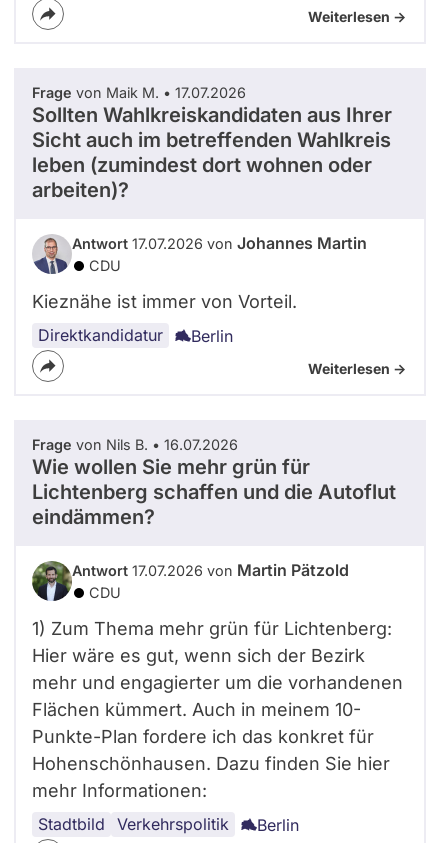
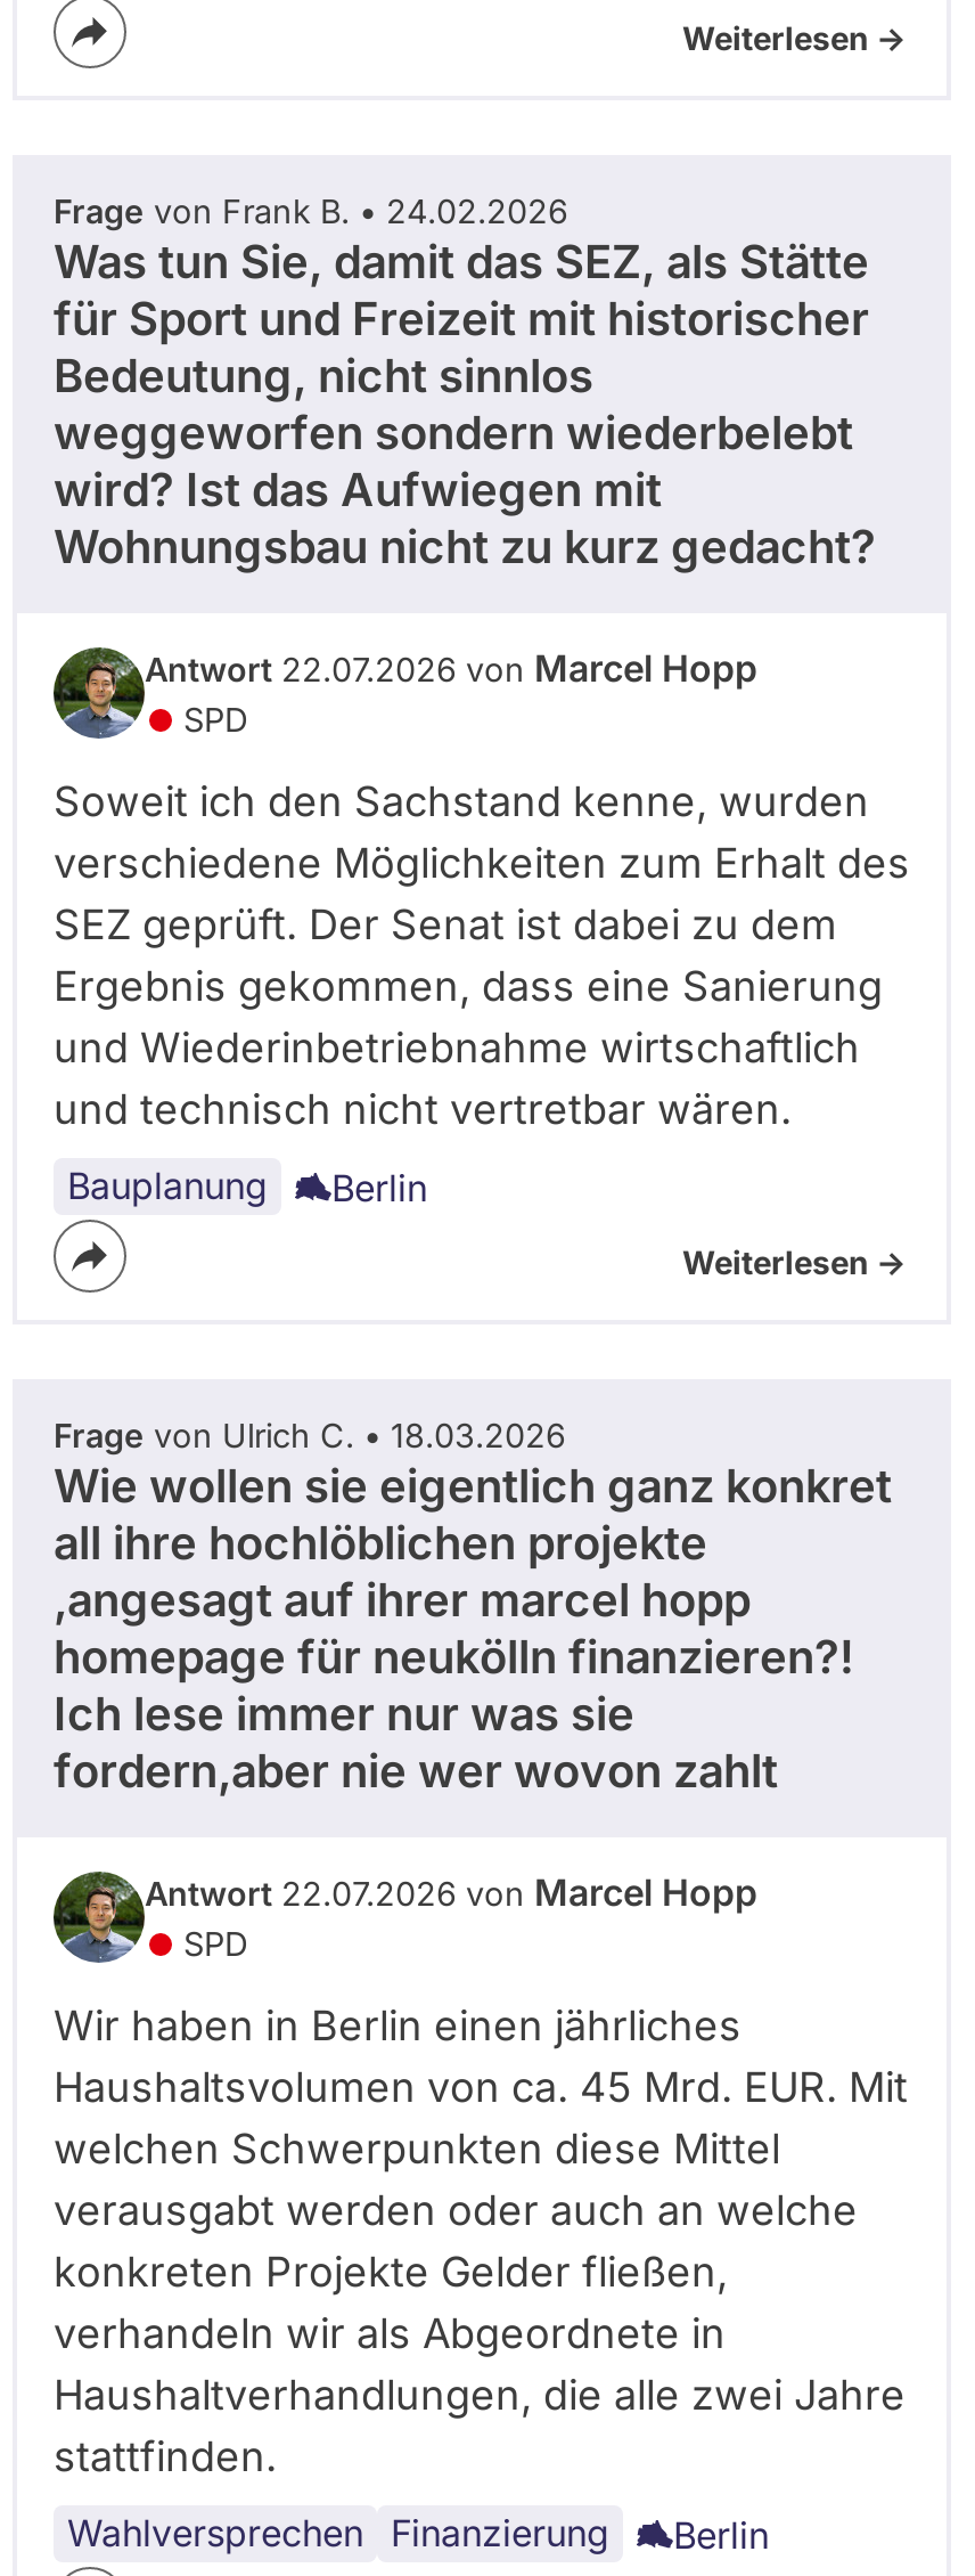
- Frage von Maik M. • 17.07.2026
- Sollten Wahlkreiskandidaten aus Ihrer
- Sicht auch im betreffenden Wahlkreis
- leben (zumindest dort wohnen oder
- arbeiten)?
+ Frage von Frank B. • 24.02.2026
+ Was tun Sie, damit das SEZ, als Stätte
+ für Sport und Freizeit mit historischer
+ Bedeutung, nicht sinnlos
+ weggeworfen sondern wiederbelebt
+ wird? Ist das Aufwiegen mit
+ Wohnungsbau nicht zu kurz gedacht?

- Antwort 17.07.2026 von Johannes Martin
- CDU
+ Antwort 22.07.2026 von Marcel Hopp
+ SPD

- Kieznähe ist immer von Vorteil.
+ Soweit ich den Sachstand kenne, wurden
+ verschiedene Möglichkeiten zum Erhalt des
+ SEZ geprüft. Der Senat ist dabei zu dem
+ Ergebnis gekommen, dass eine Sanierung
+ und Wiederinbetriebnahme wirtschaftlich
+ und technisch nicht vertretbar wären.

- Direktkandidatur
+ Bauplanung

- Frage von Nils B. • 16.07.2026
- Wie wollen Sie mehr grün für
- Lichtenberg schaffen und die Autoflut
- eindämmen?
+ Frage von Ulrich C. • 18.03.2026
+ Wie wollen sie eigentlich ganz konkret
+ all ihre hochlöblichen projekte
+ ,angesagt auf ihrer marcel hopp
+ homepage für neukölln finanzieren?!
+ Ich lese immer nur was sie
+ fordern,aber nie wer wovon zahlt

- Antwort 17.07.2026 von Martin Pätzold
- CDU
+ Antwort 22.07.2026 von Marcel Hopp
+ SPD

- 1) Zum Thema mehr grün für Lichtenberg:
- Hier wäre es gut, wenn sich der Bezirk
- mehr und engagierter um die vorhandenen
- Flächen kümmert. Auch in meinem 10-
- Punkte-Plan fordere ich das konkret für
- Hohenschönhausen. Dazu finden Sie hier
- mehr Informationen:
+ Wir haben in Berlin einen jährliches
+ Haushaltsvolumen von ca. 45 Mrd. EUR. Mit
+ welchen Schwerpunkten diese Mittel
+ verausgabt werden oder auch an welche
+ konkreten Projekte Gelder fließen,
+ verhandeln wir als Abgeordnete in
+ Haushaltverhandlungen, die alle zwei Jahre
+ stattfinden.

- Stadtbild Verkehrspolitik
+ Wahlversprechen Finanzierung
